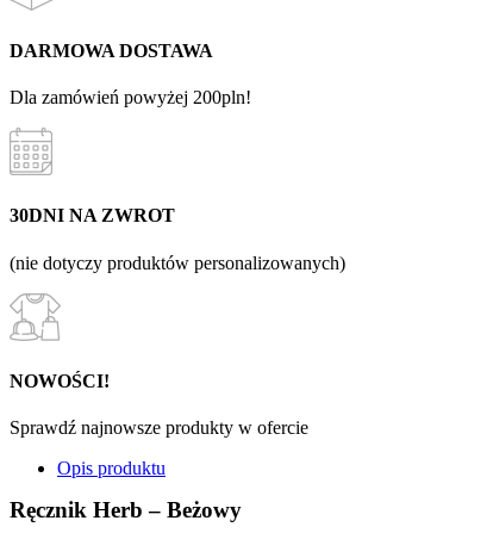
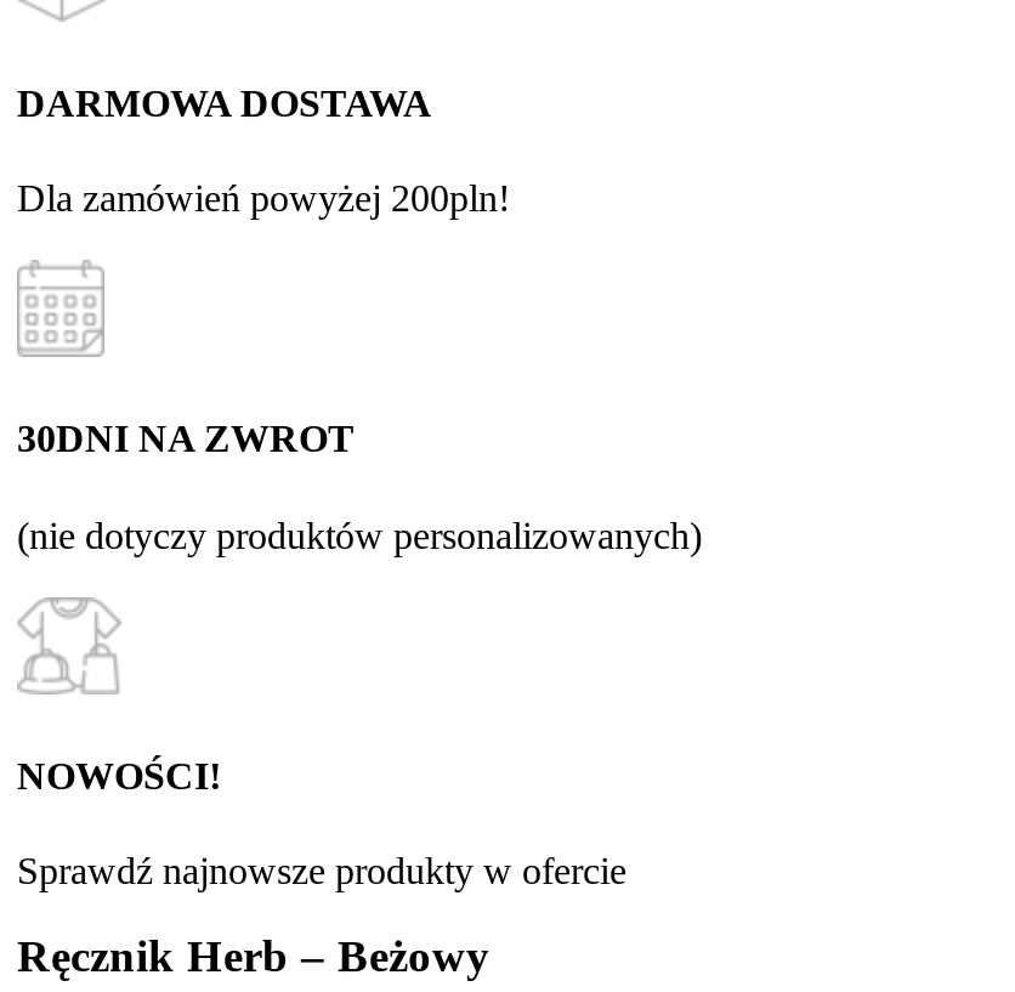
- Opis produktu
